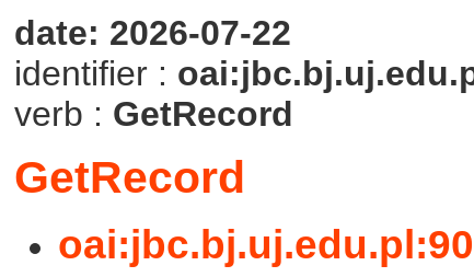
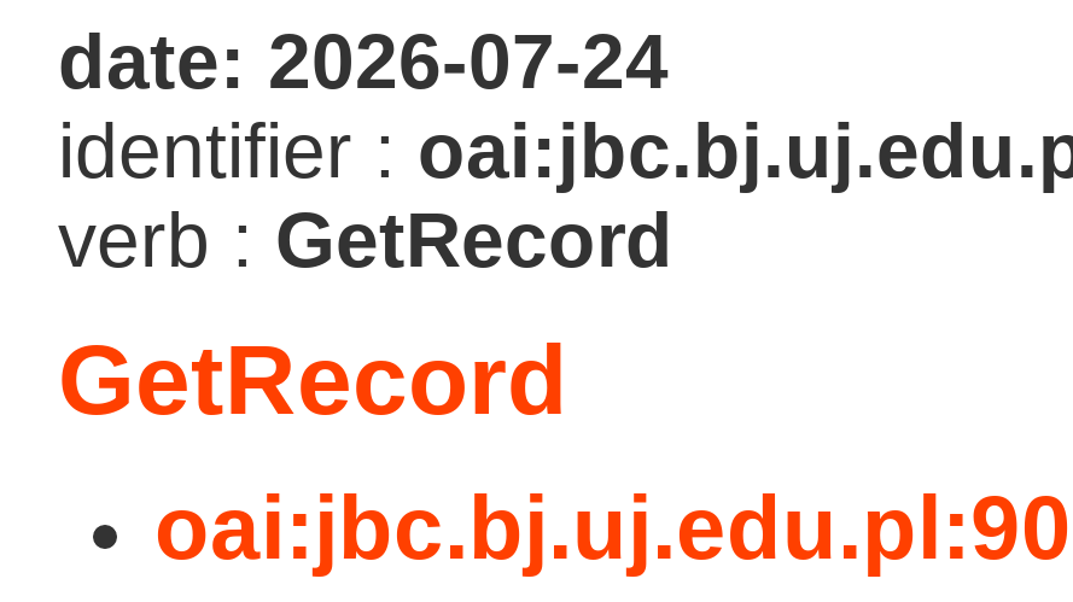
- date: 2026-07-22
+ date: 2026-07-24
